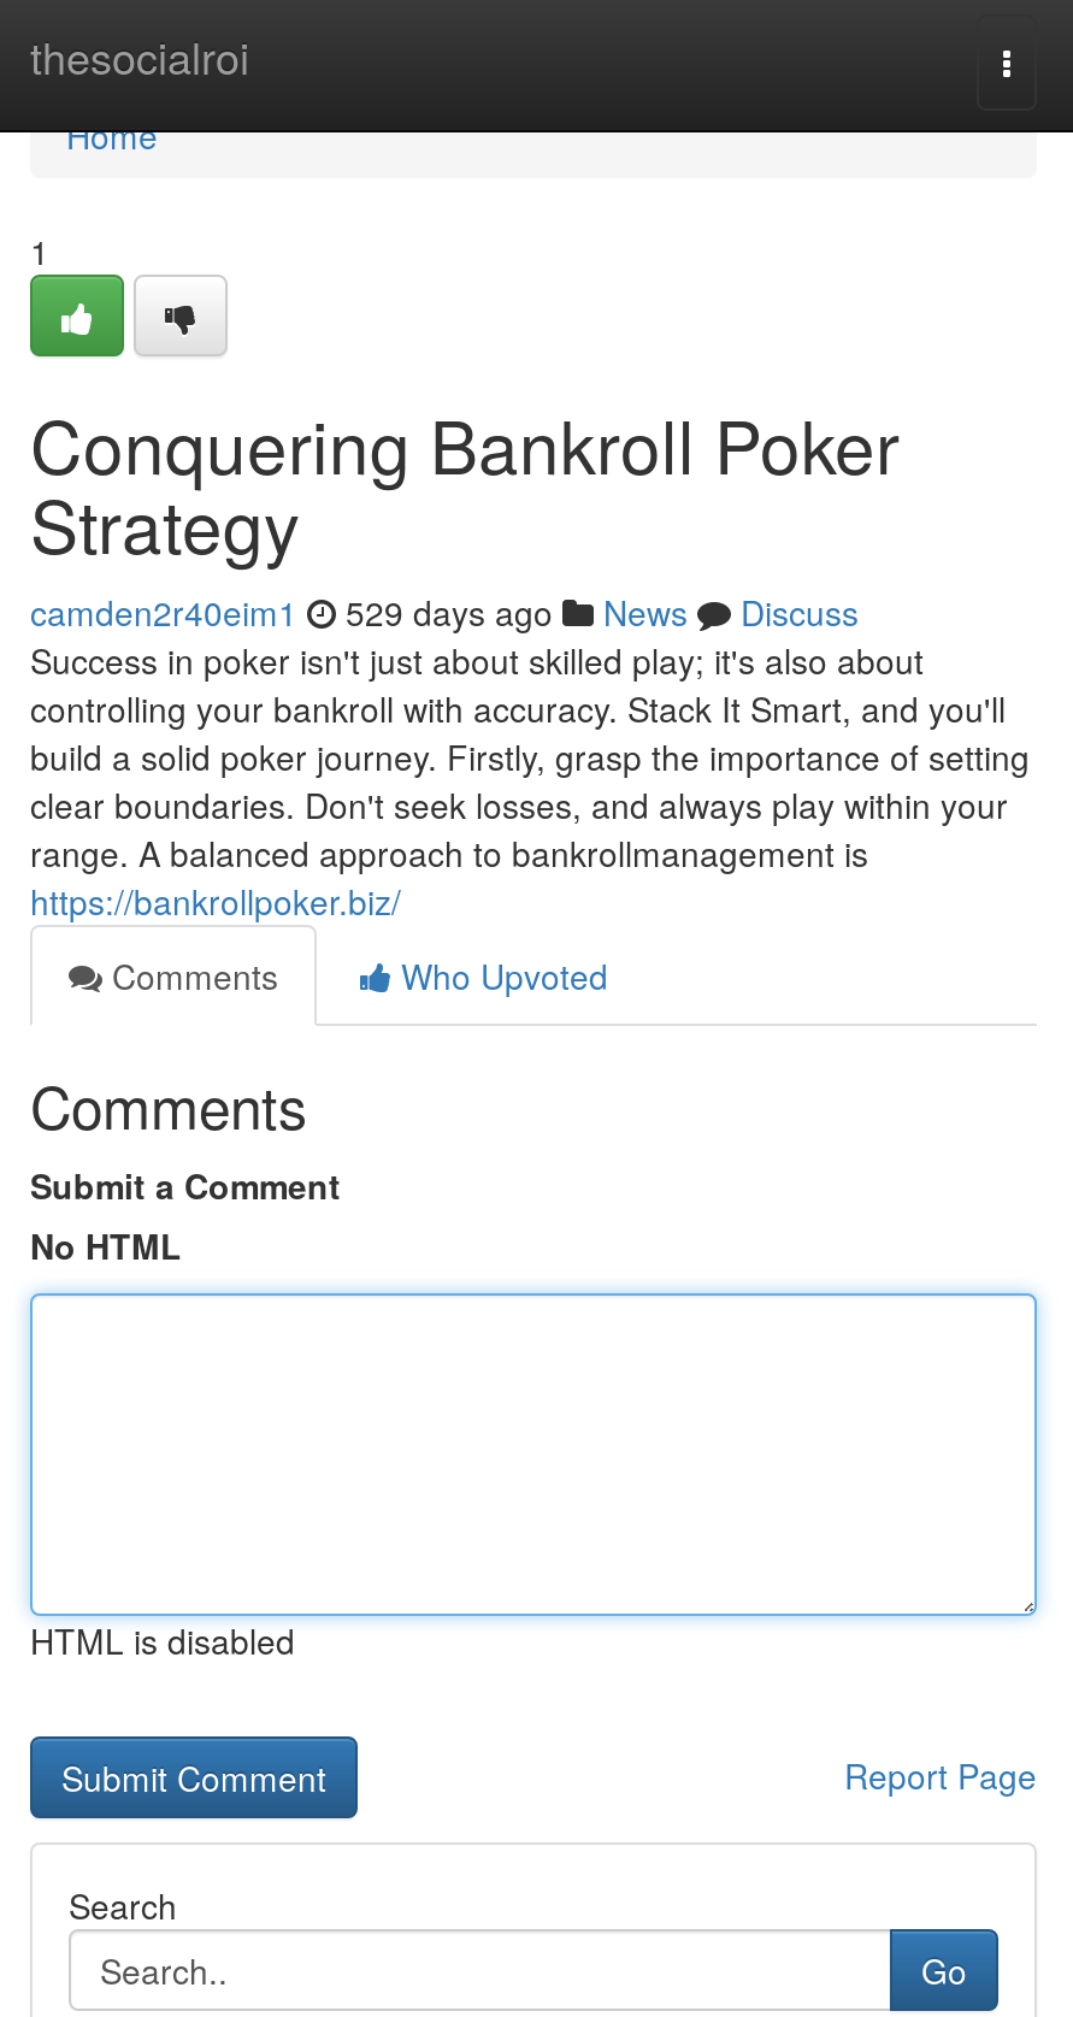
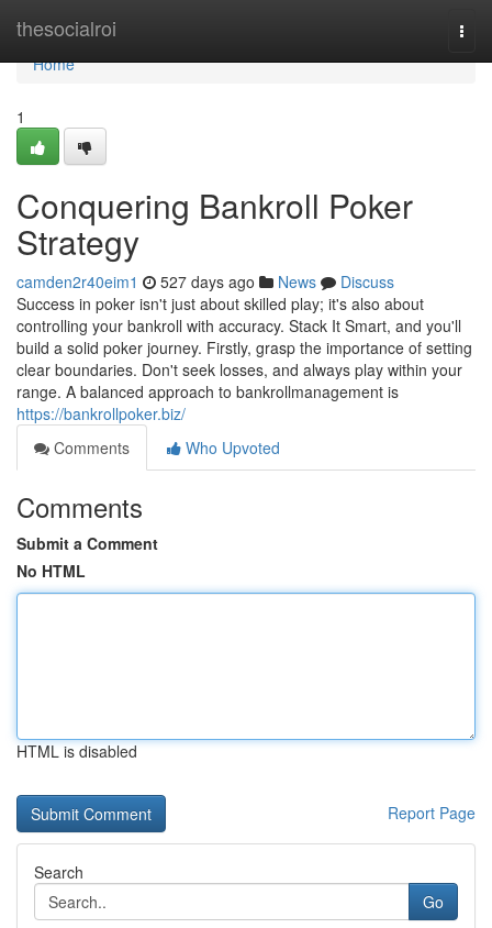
- camden2r40eim1 529 days ago News Discuss
+ camden2r40eim1 527 days ago News Discuss
